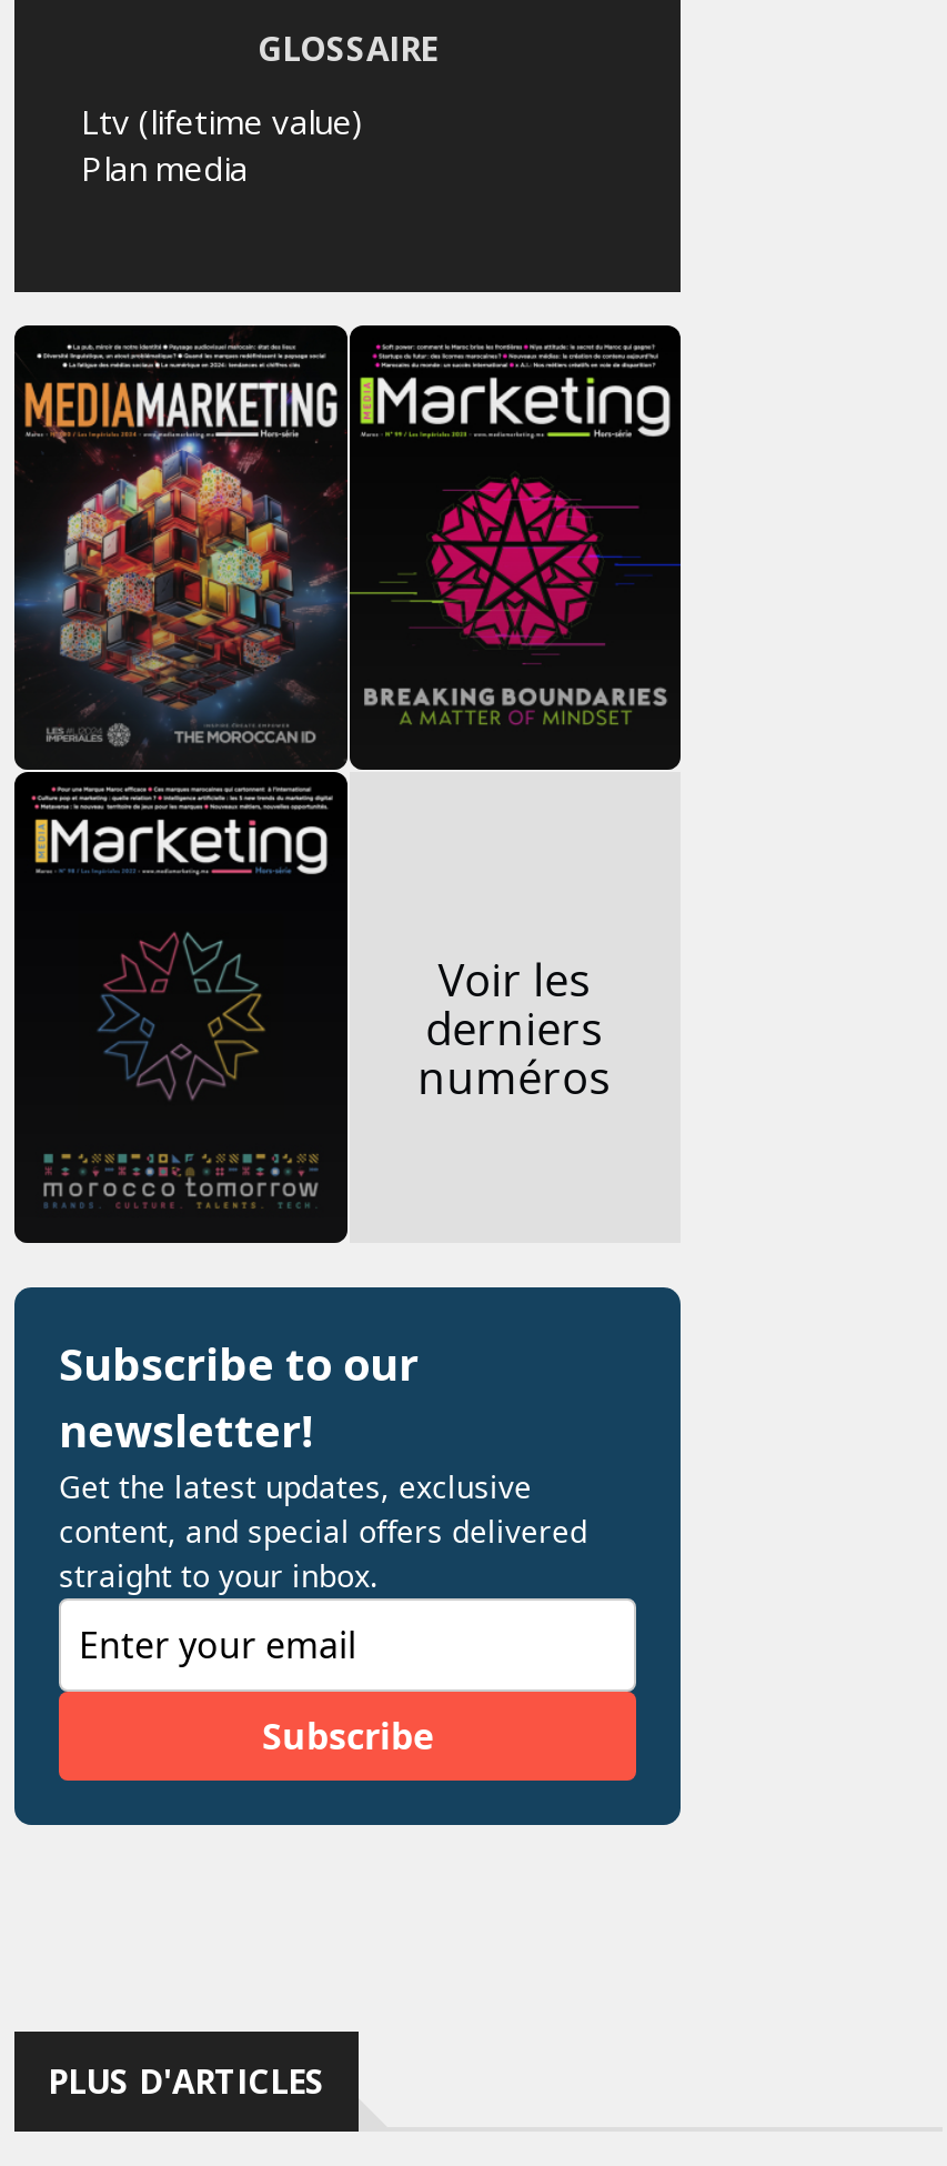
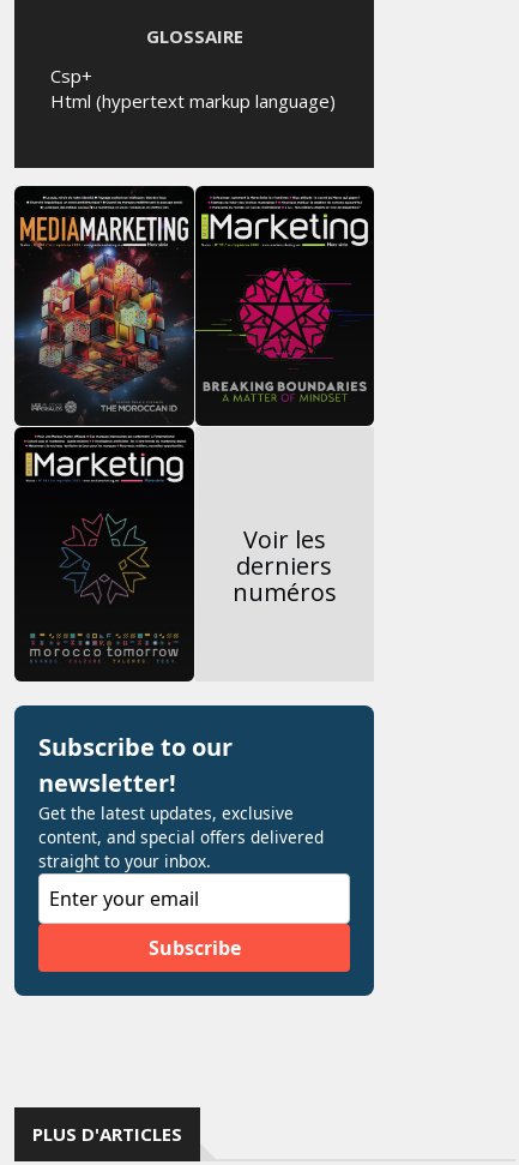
- Ltv (lifetime value)
- Plan media
+ Csp+
+ Html (hypertext markup language)
